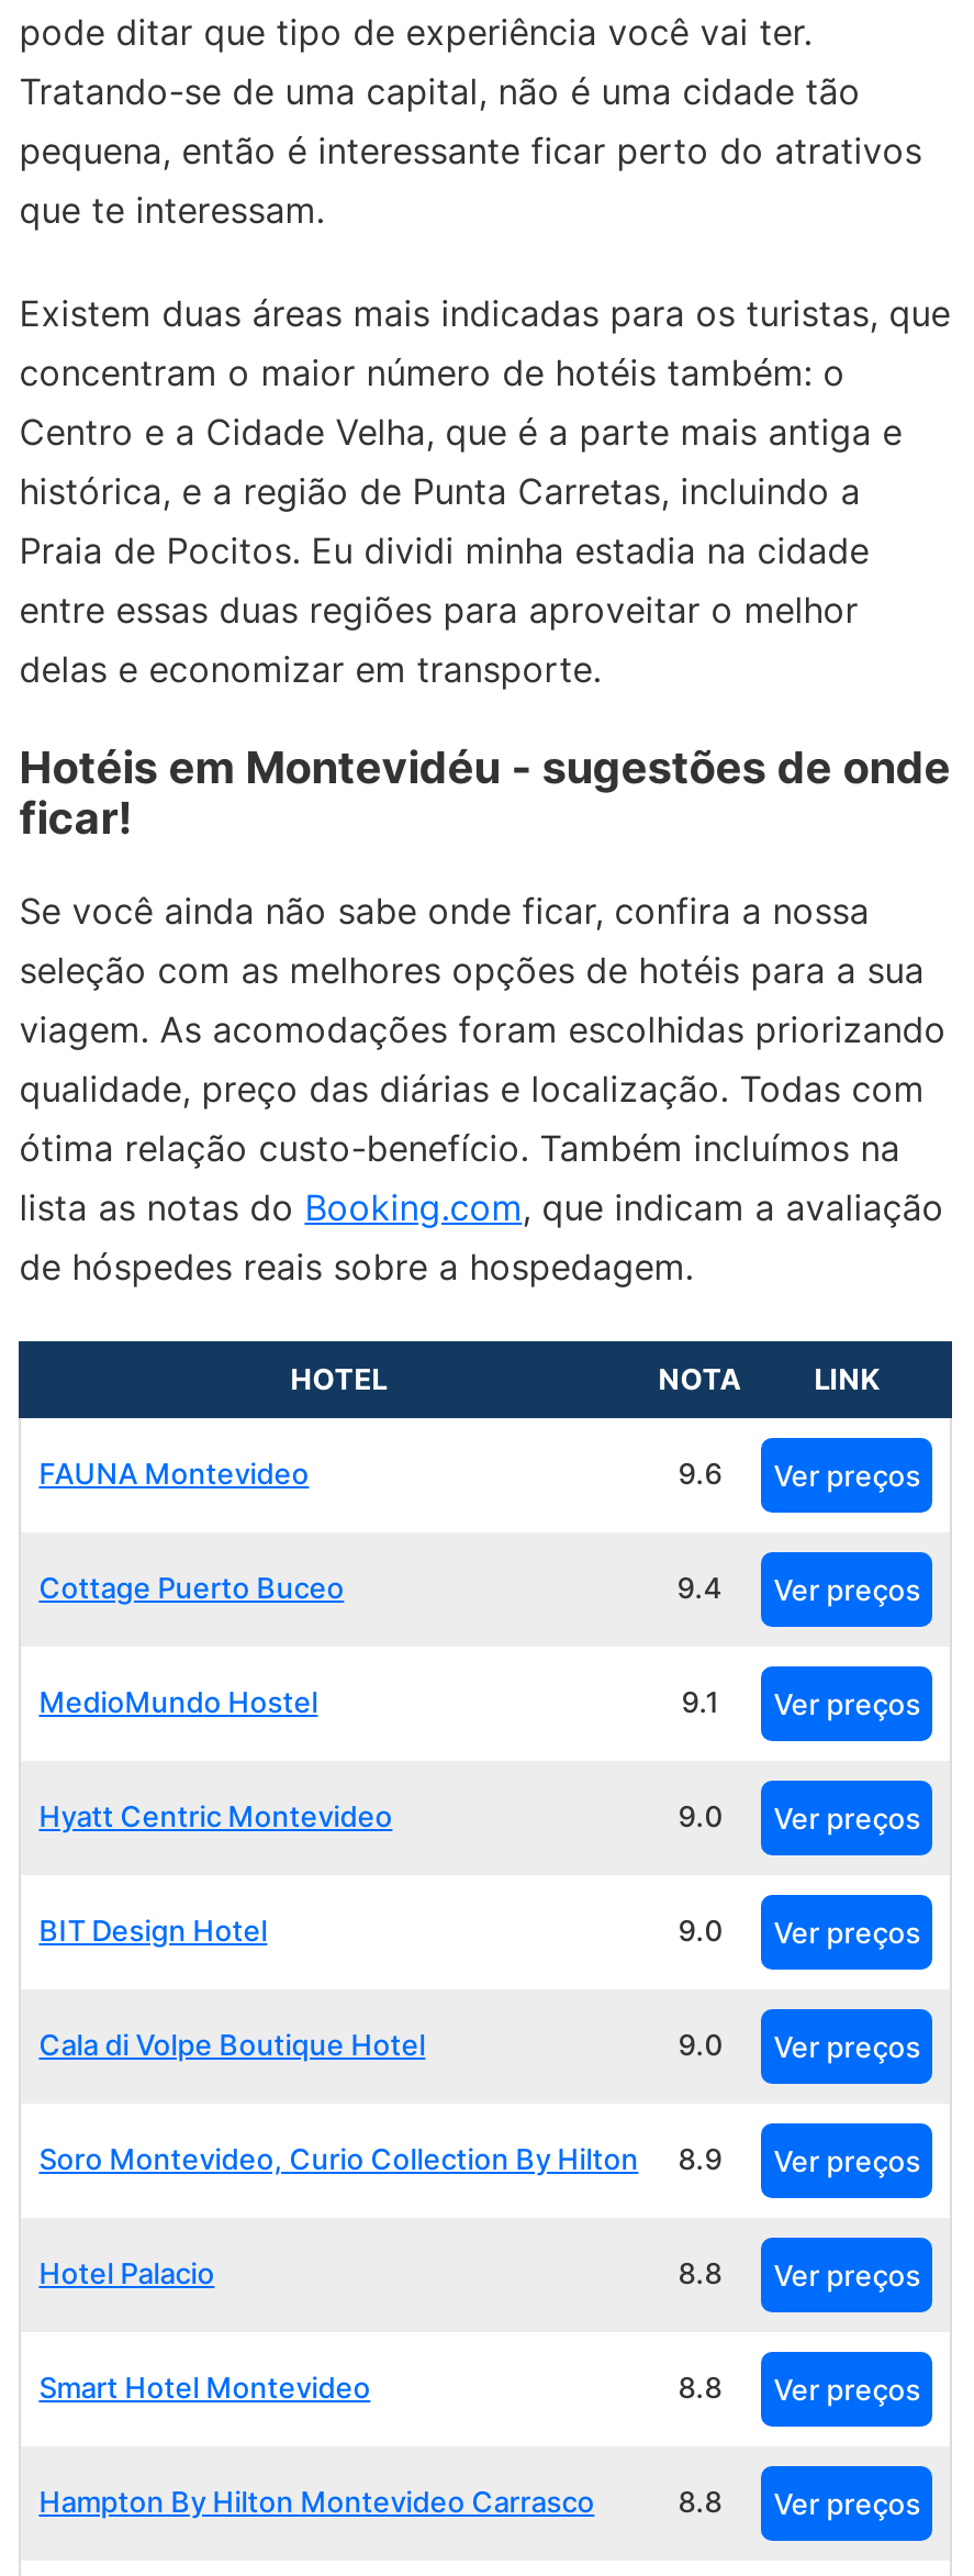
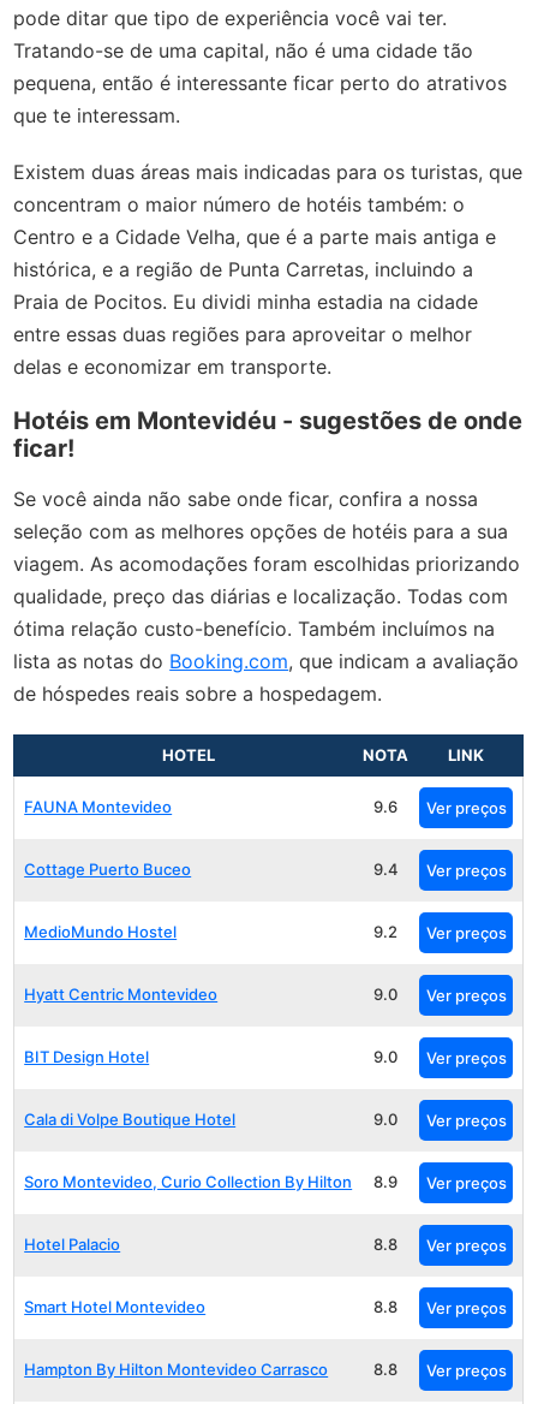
- 9.1 Ver preços
+ 9.2 Ver preços
